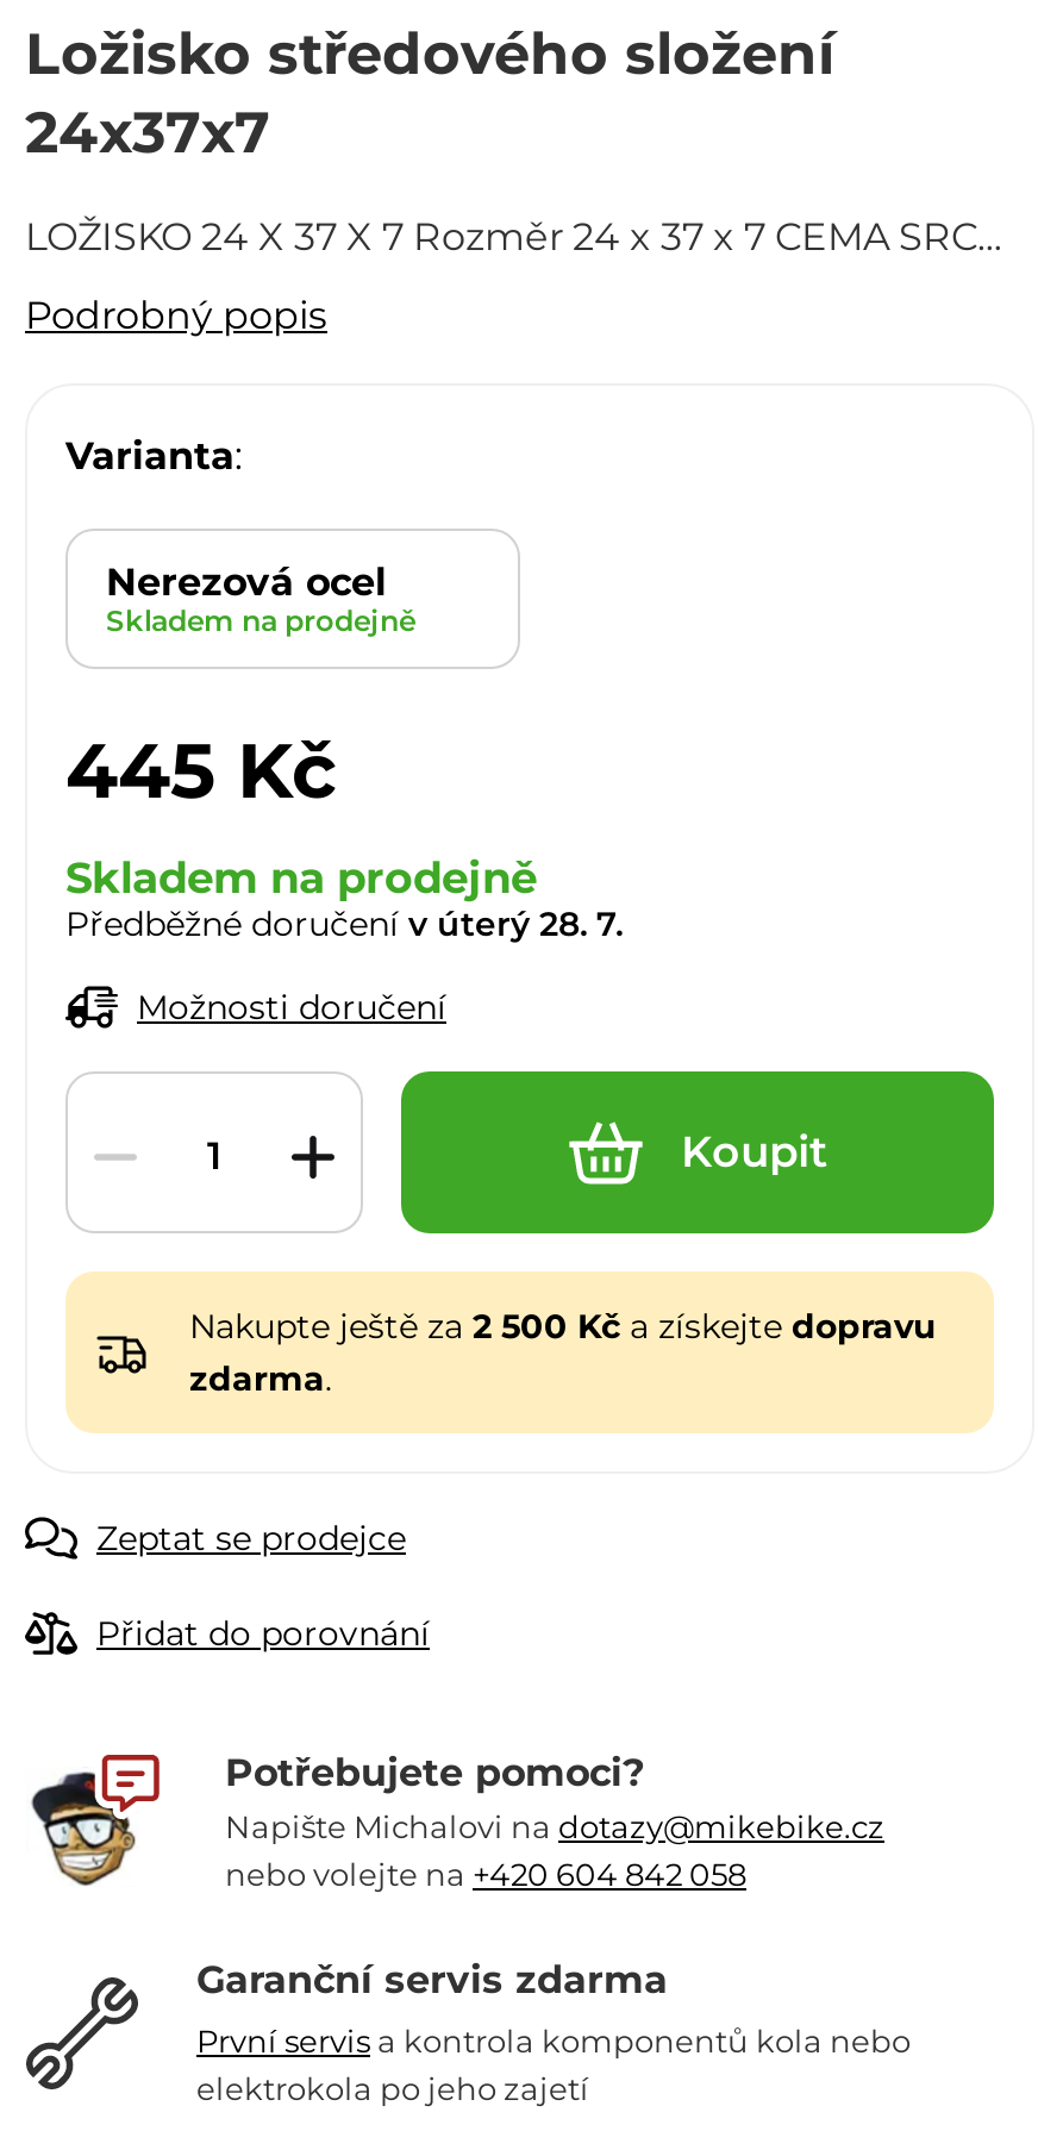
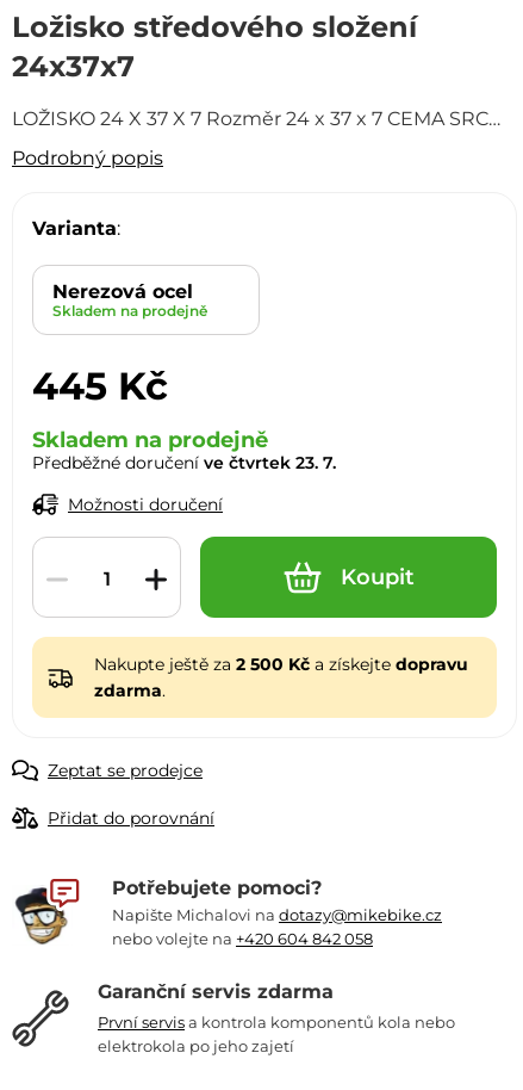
- Předběžné doručení v úterý 28. 7.
+ Předběžné doručení ve čtvrtek 23. 7.
